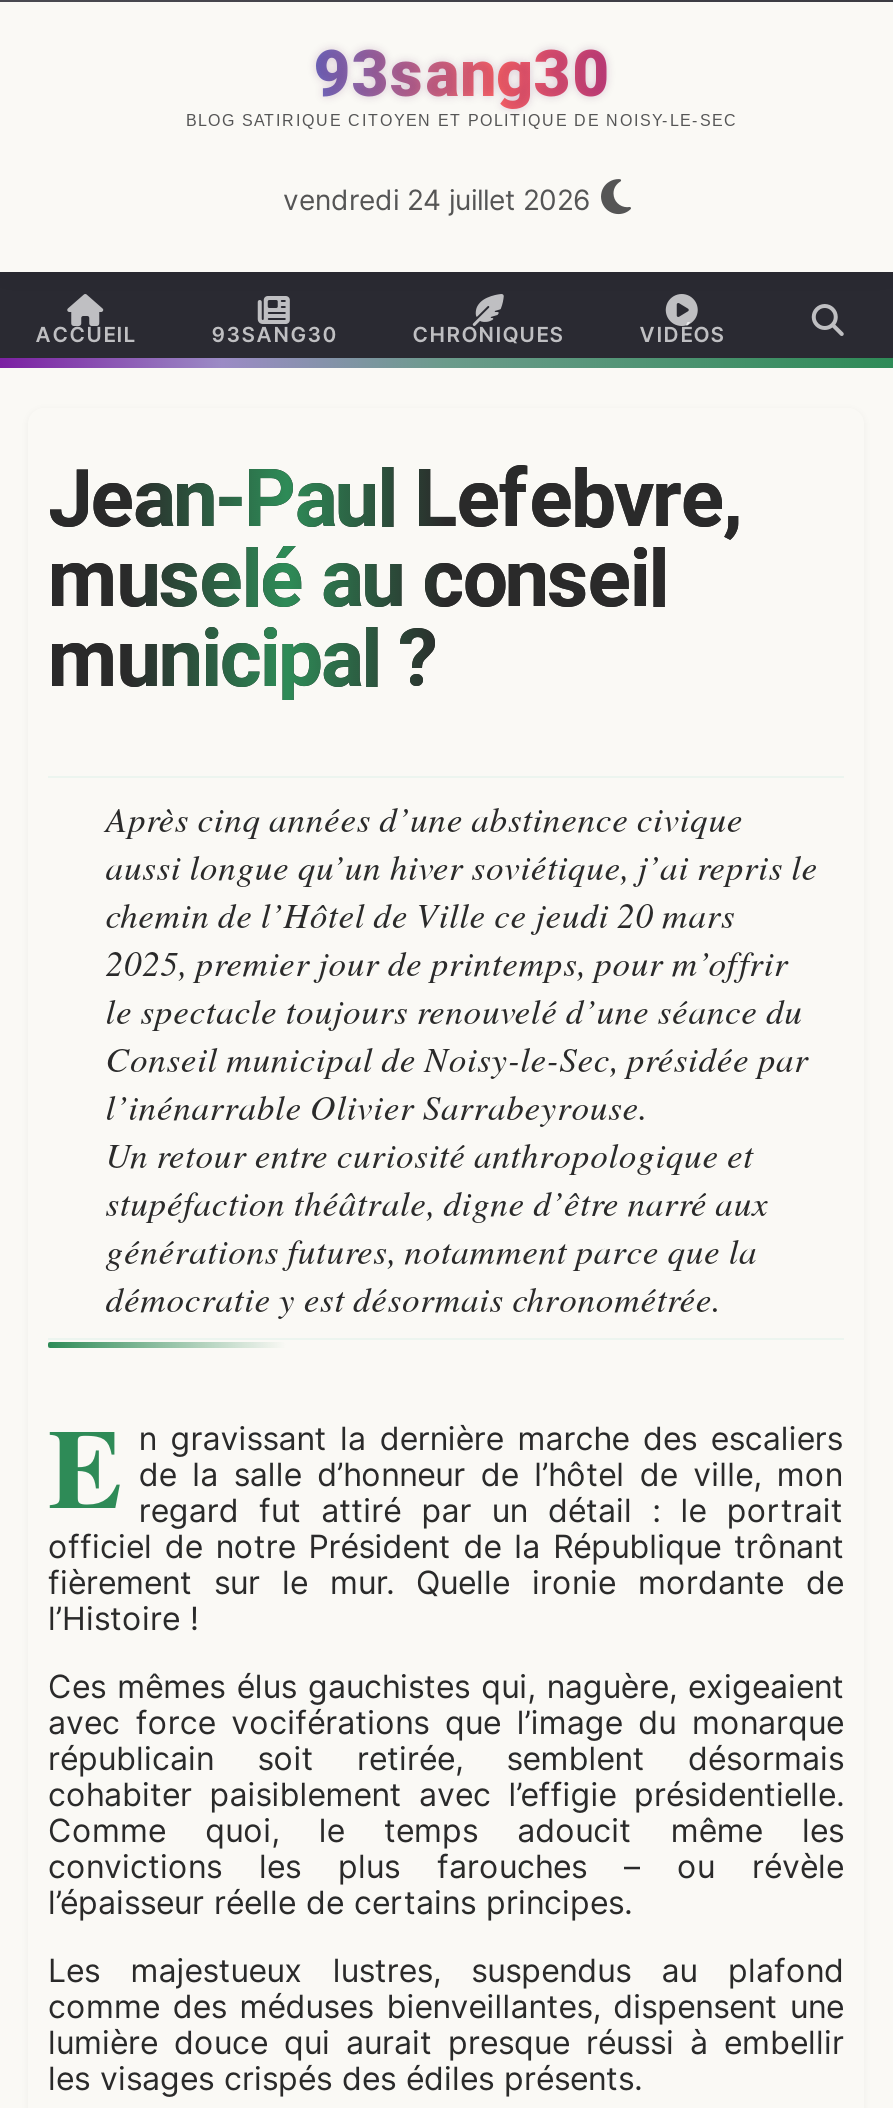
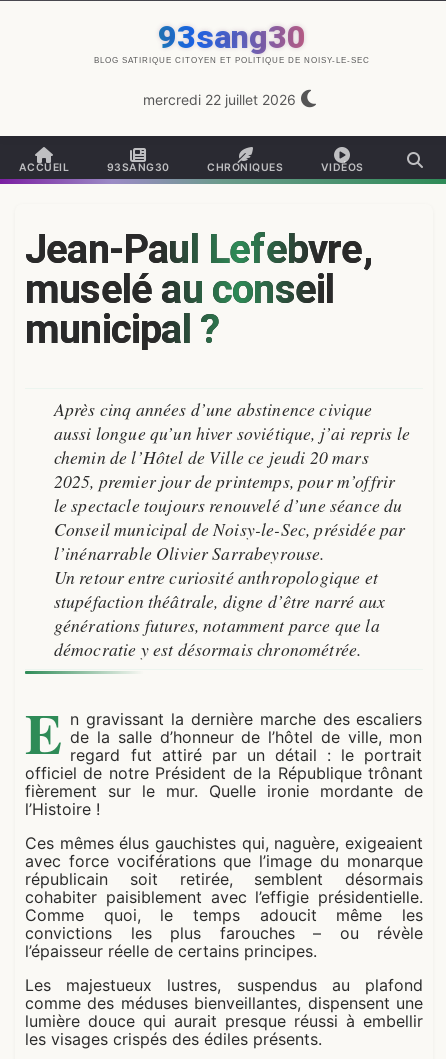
- vendredi 24 juillet 2026
+ mercredi 22 juillet 2026
